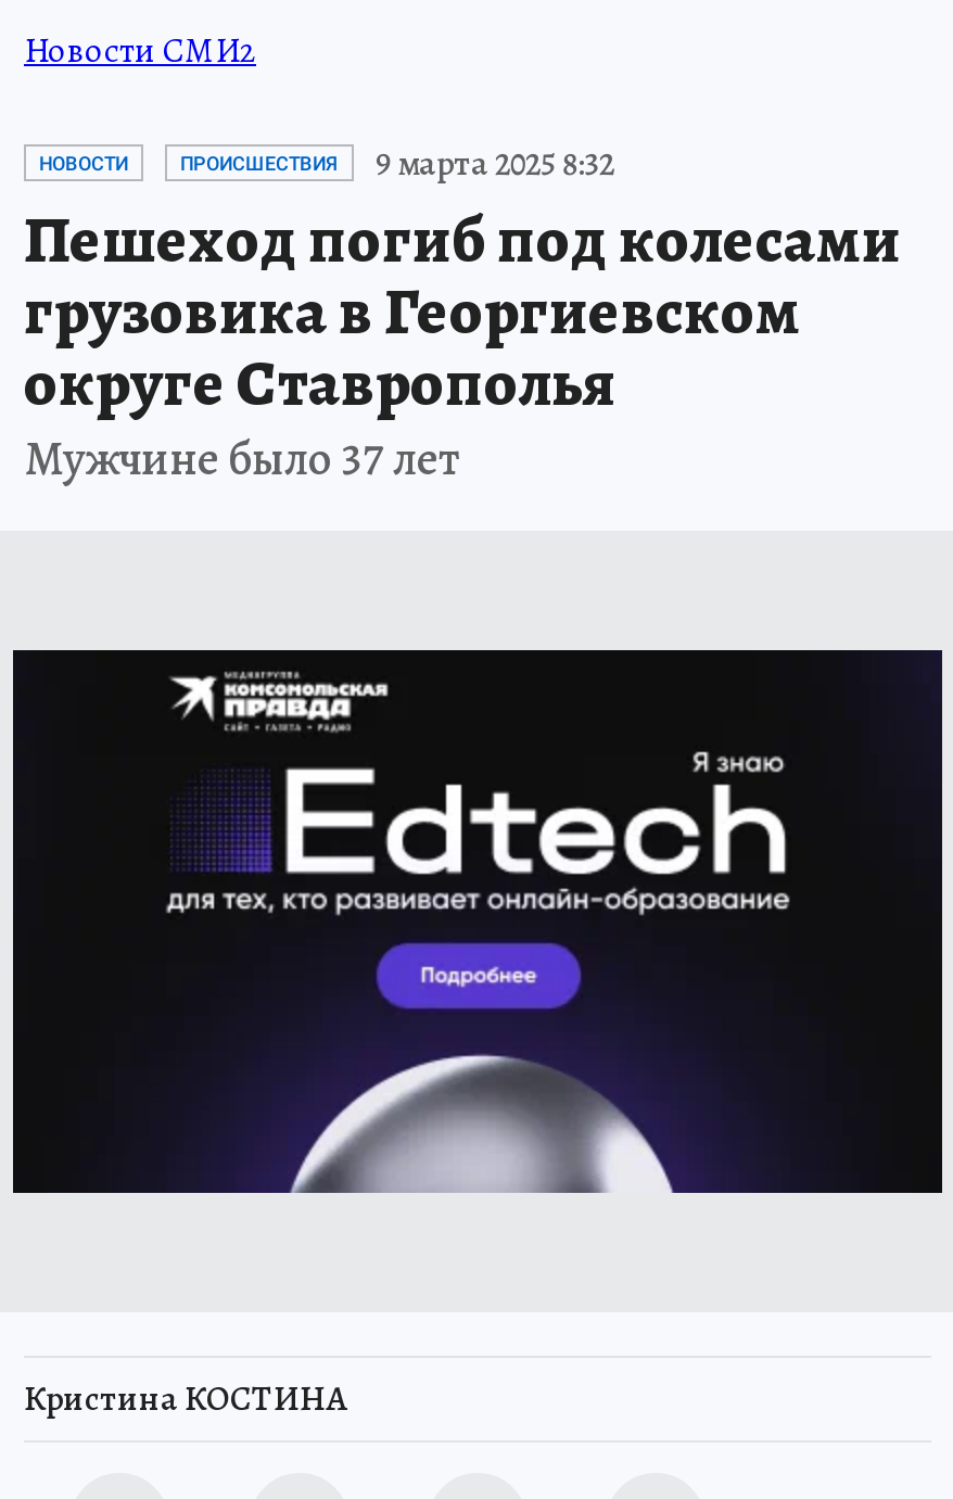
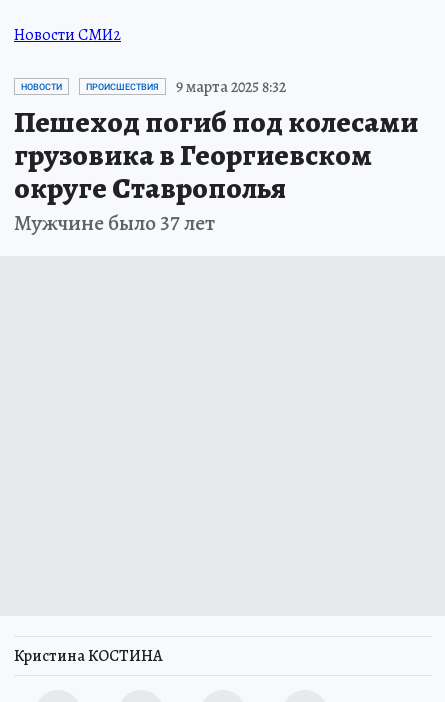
- [image]
